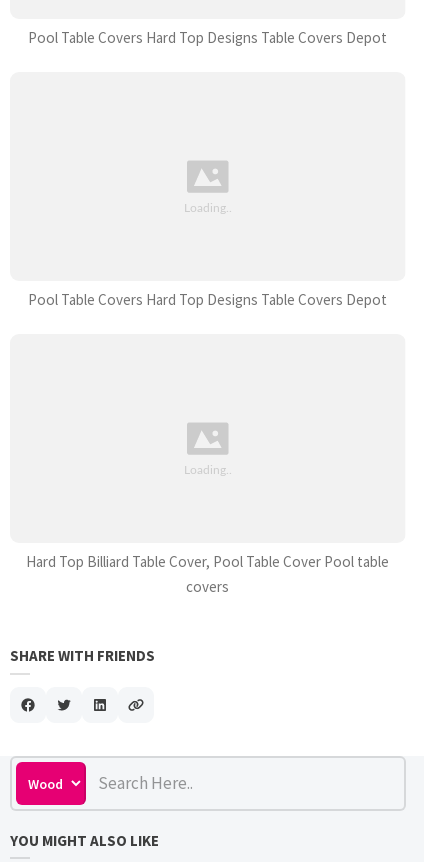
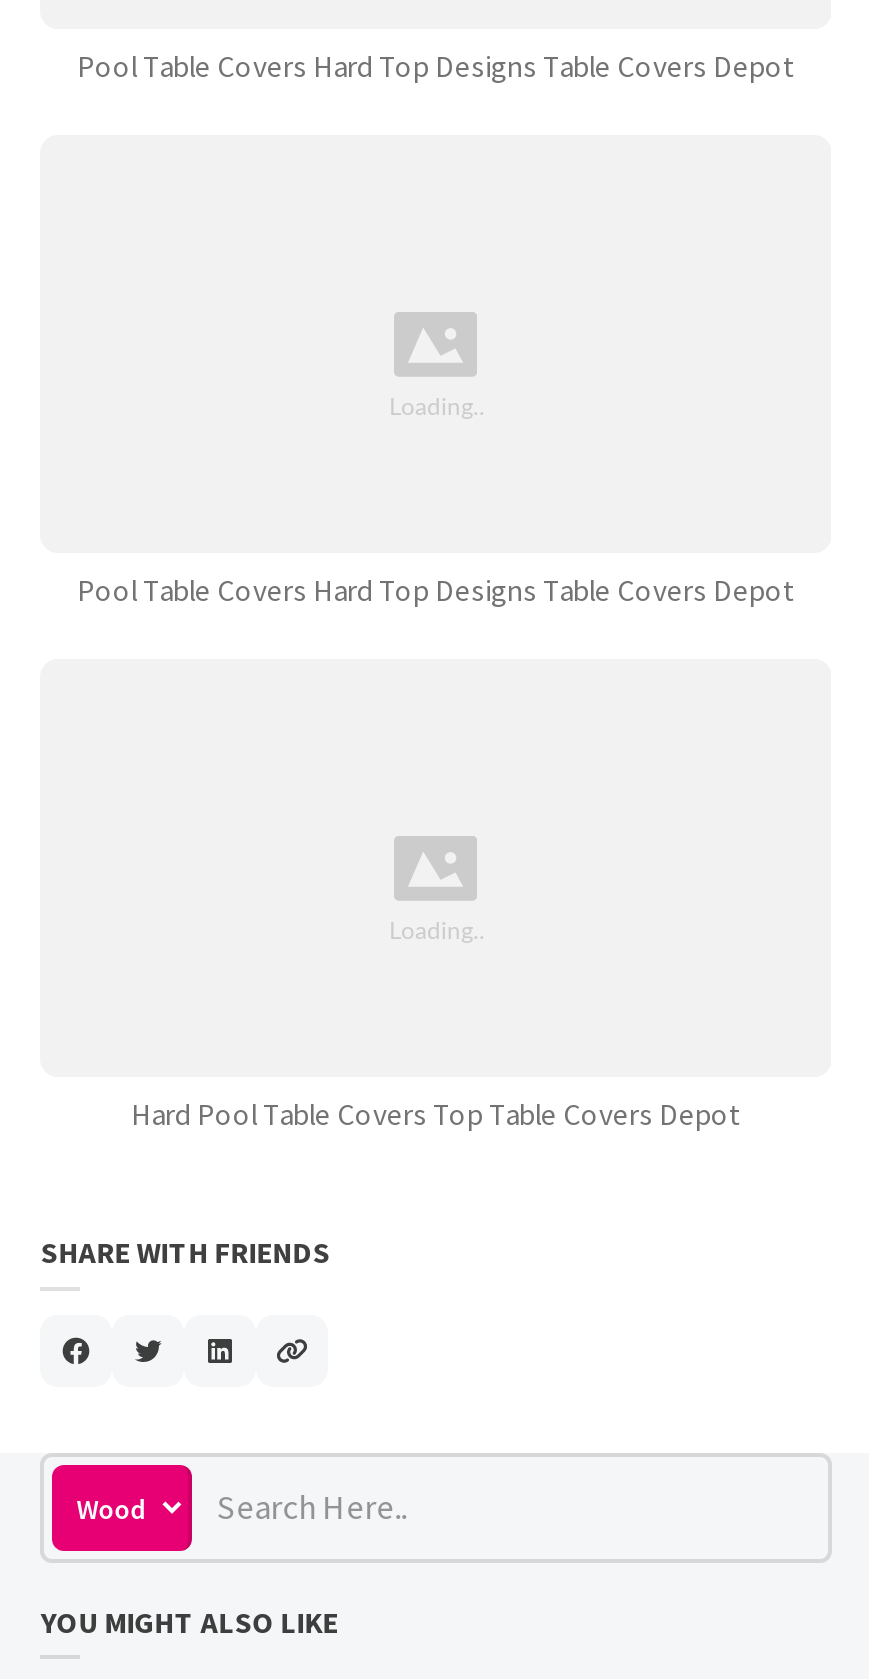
- Hard Top Billiard Table Cover, Pool Table Cover Pool table
- covers
+ Hard Pool Table Covers Top Table Covers Depot
